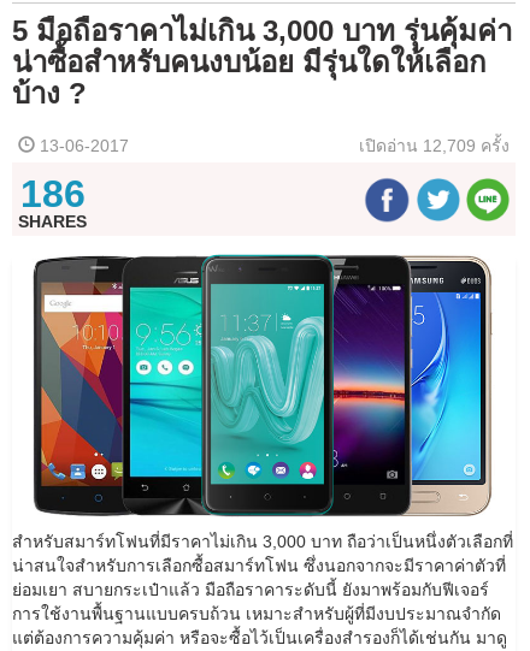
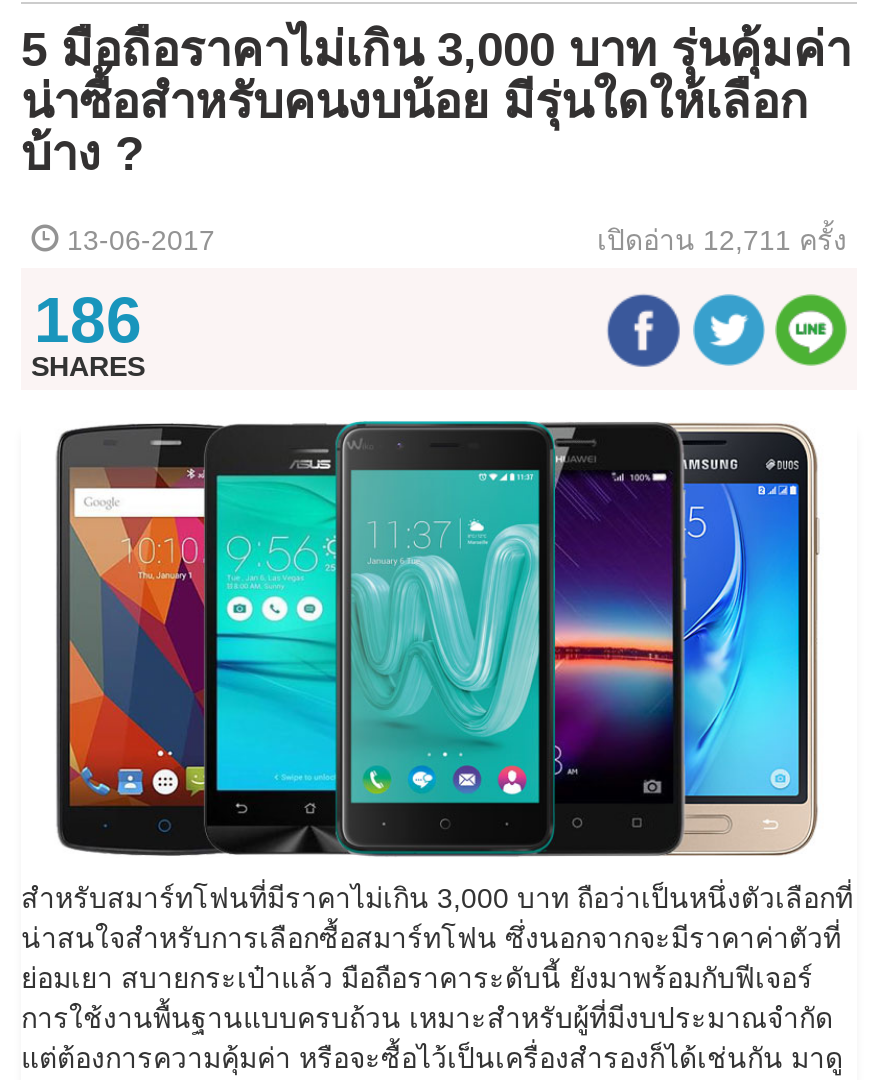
- เปิดอ่าน 12,709 ครั้ง
+ เปิดอ่าน 12,711 ครั้ง
